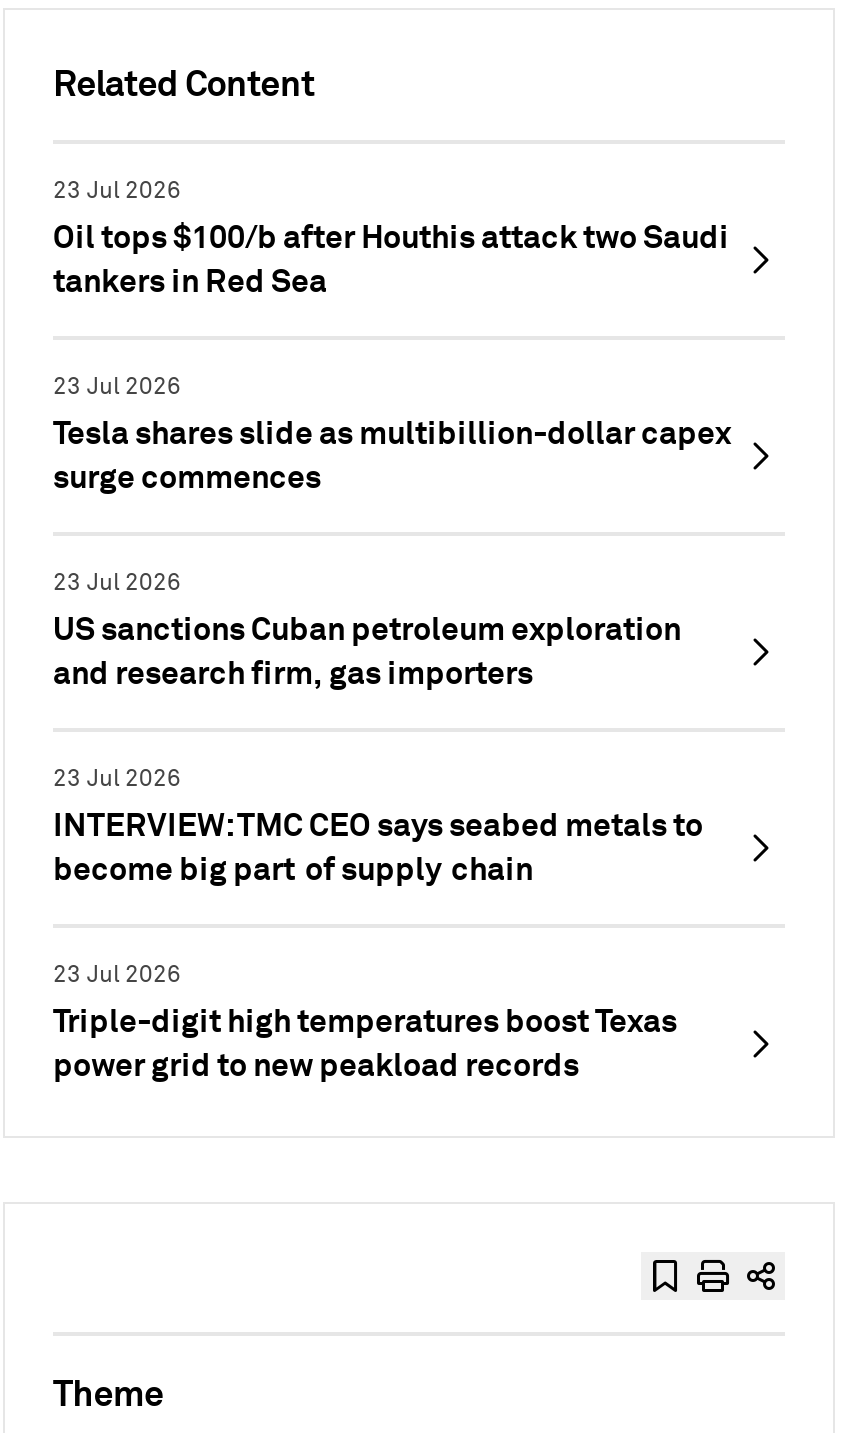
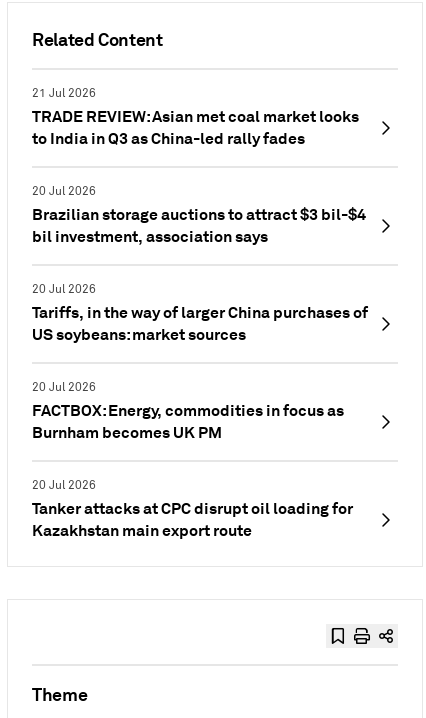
- 23 Jul 2026
- Oil tops $100/b after Houthis attack two Saudi
- tankers in Red Sea
+ 21 Jul 2026
+ TRADE REVIEW: Asian met coal market looks
+ to India in Q3 as China-led rally fades

- 23 Jul 2026
- Tesla shares slide as multibillion-dollar capex
- surge commences
+ 20 Jul 2026
+ Brazilian storage auctions to attract $3 bil-$4
+ bil investment, association says

- 23 Jul 2026
- US sanctions Cuban petroleum exploration
- and research firm, gas importers
+ 20 Jul 2026
+ Tariffs, in the way of larger China purchases of
+ US soybeans: market sources

- 23 Jul 2026
- INTERVIEW: TMC CEO says seabed metals to
- become big part of supply chain
+ 20 Jul 2026
+ FACTBOX: Energy, commodities in focus as
+ Burnham becomes UK PM

- 23 Jul 2026
- Triple-digit high temperatures boost Texas
- power grid to new peakload records
+ 20 Jul 2026
+ Tanker attacks at CPC disrupt oil loading for
+ Kazakhstan main export route
